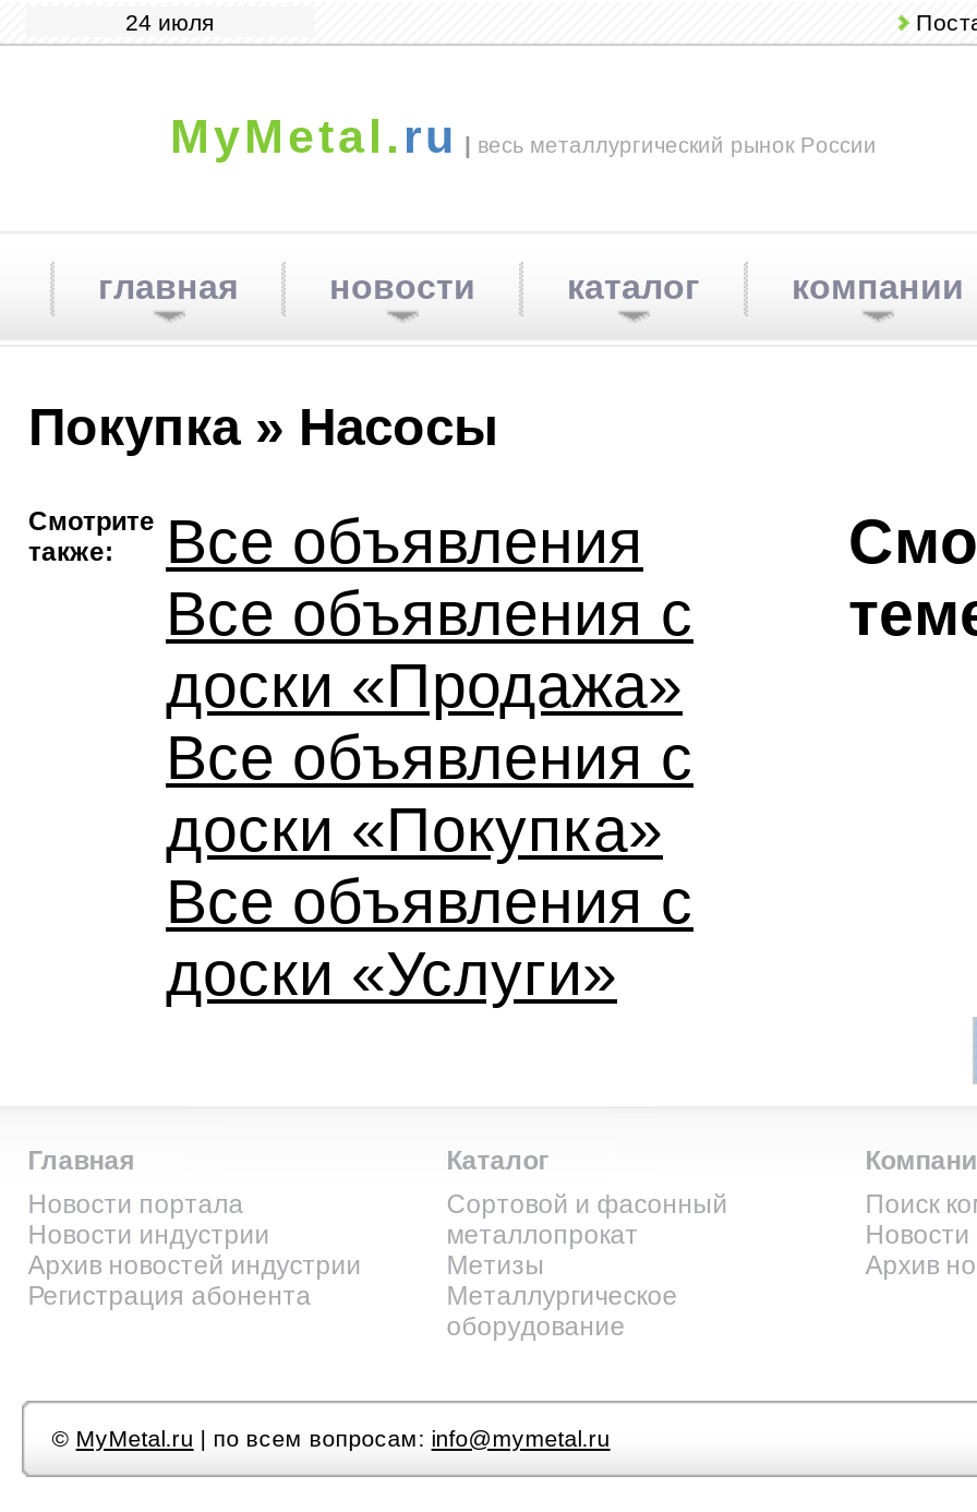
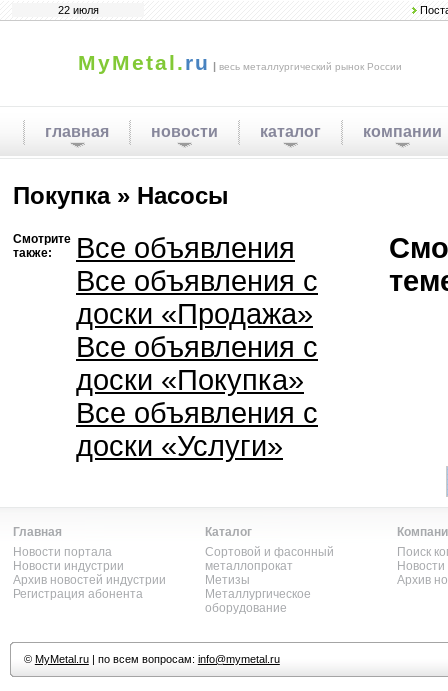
- 24 июля
+ 22 июля
